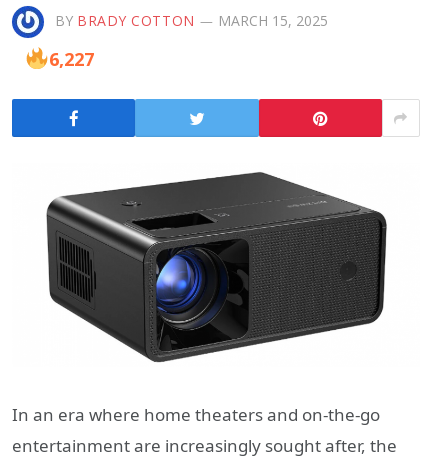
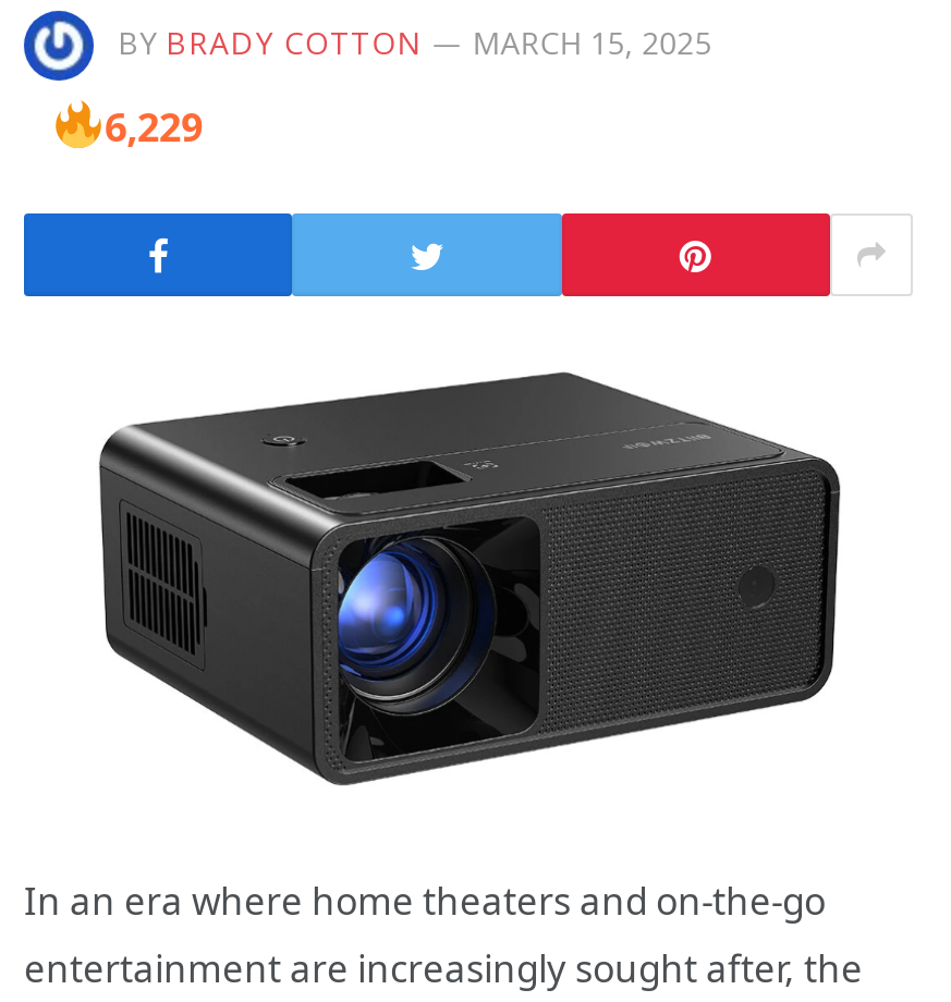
- 6,227
+ 6,229
